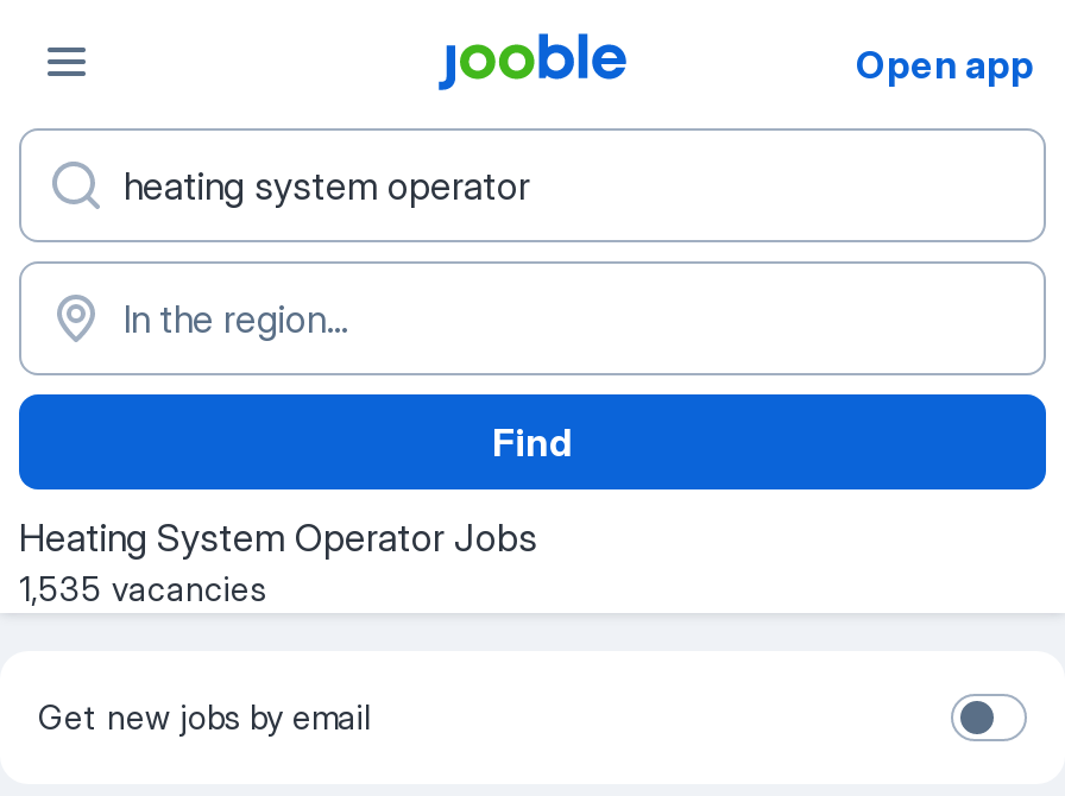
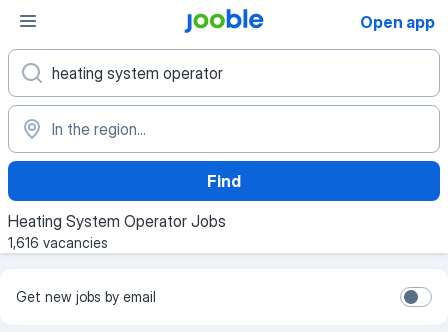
- 1,535 vacancies
+ 1,616 vacancies
